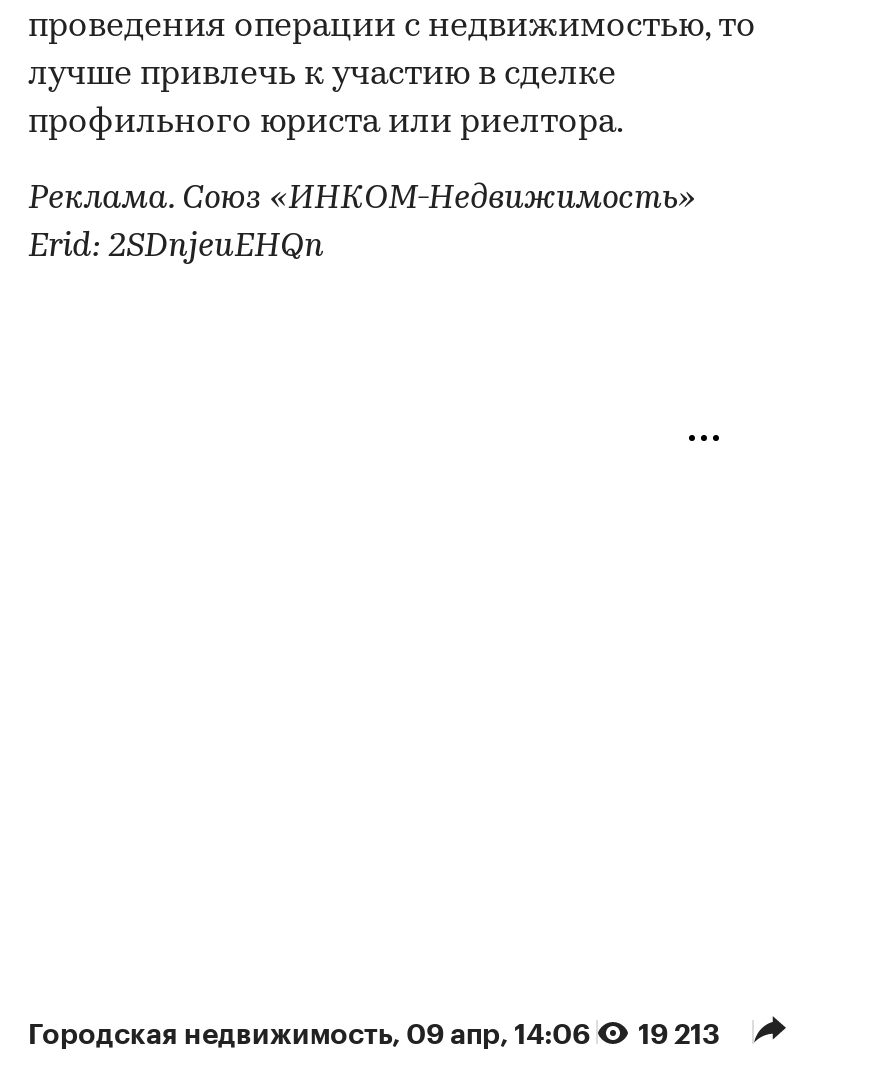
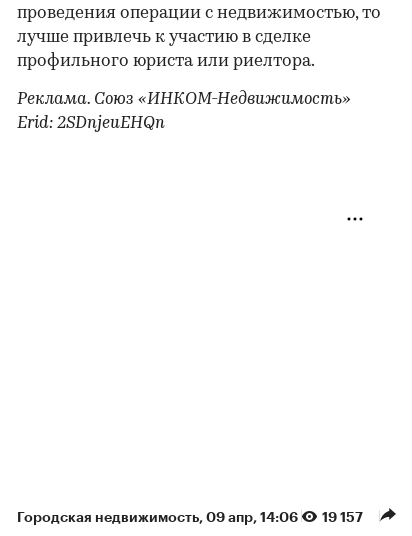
- Городская недвижимость, 09 апр, 14:06 19 213
+ Городская недвижимость, 09 апр, 14:06 19 157
